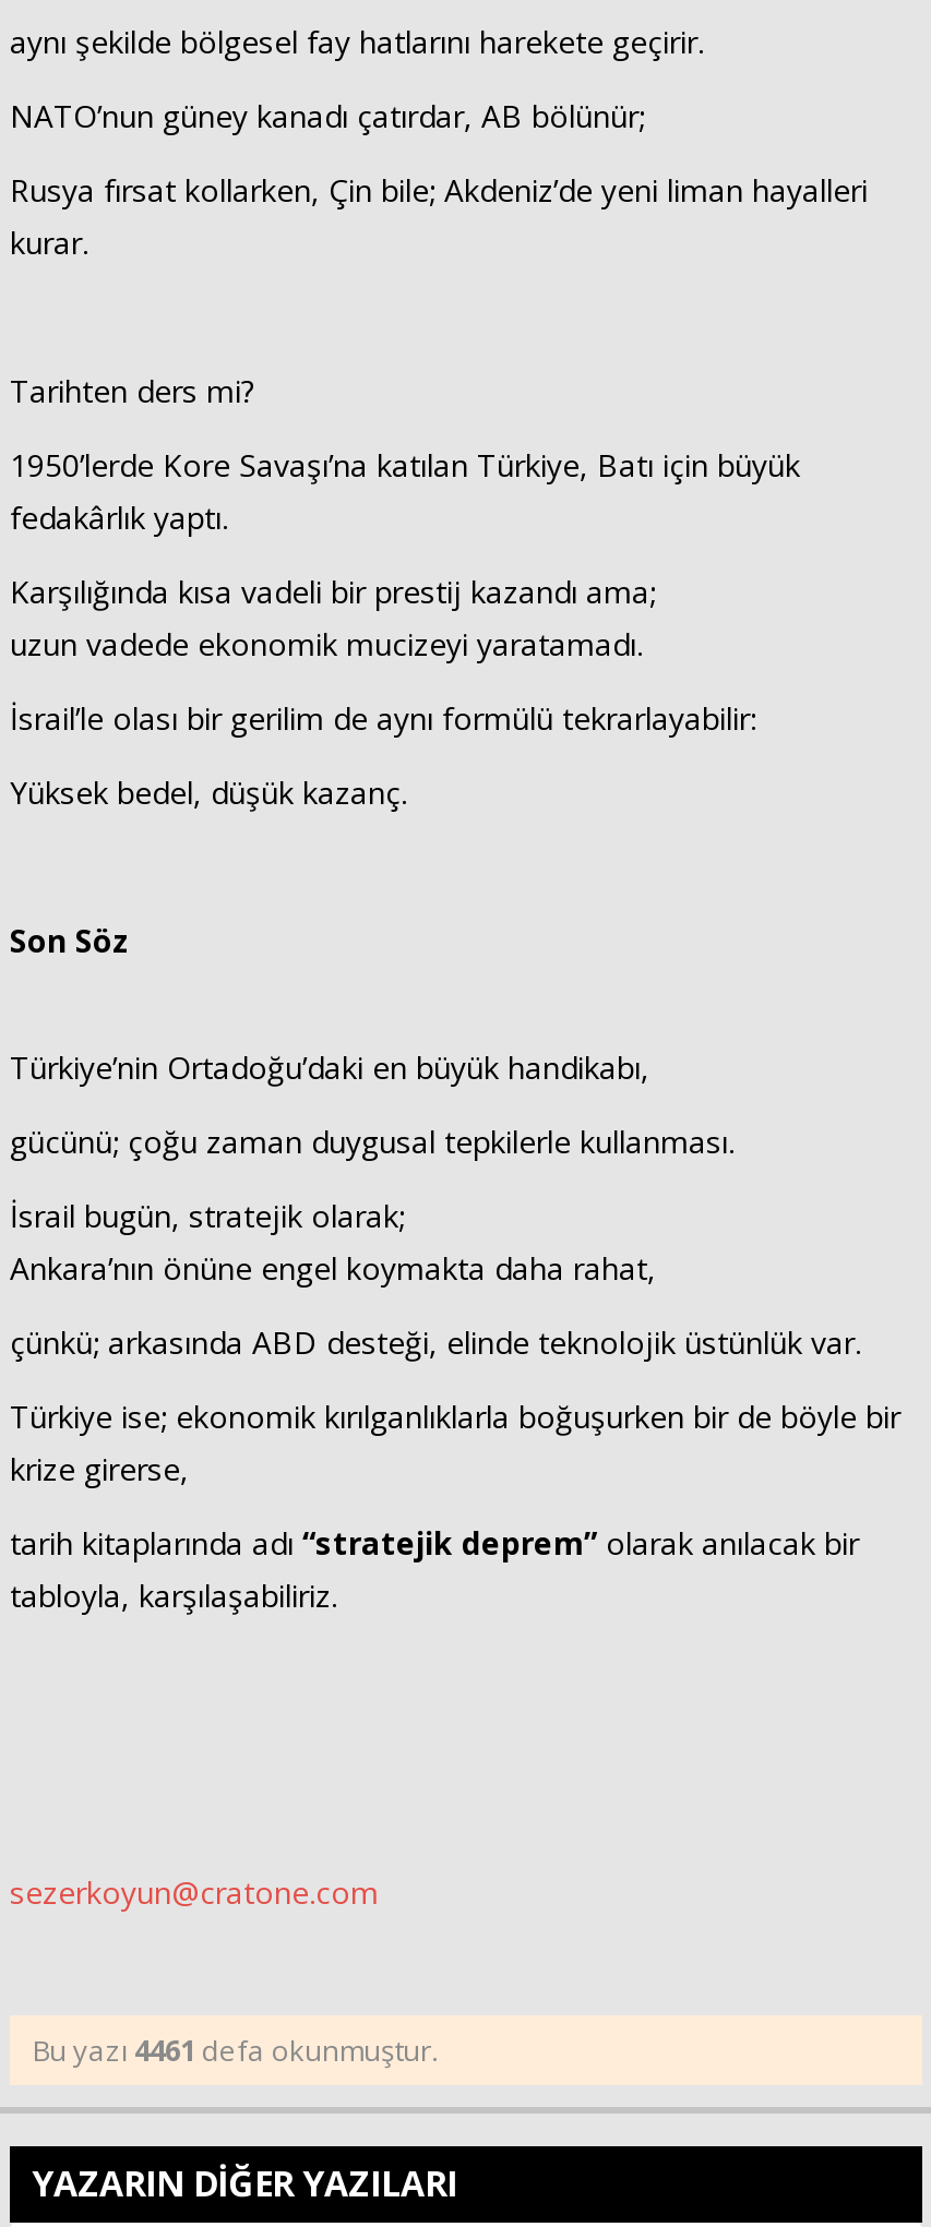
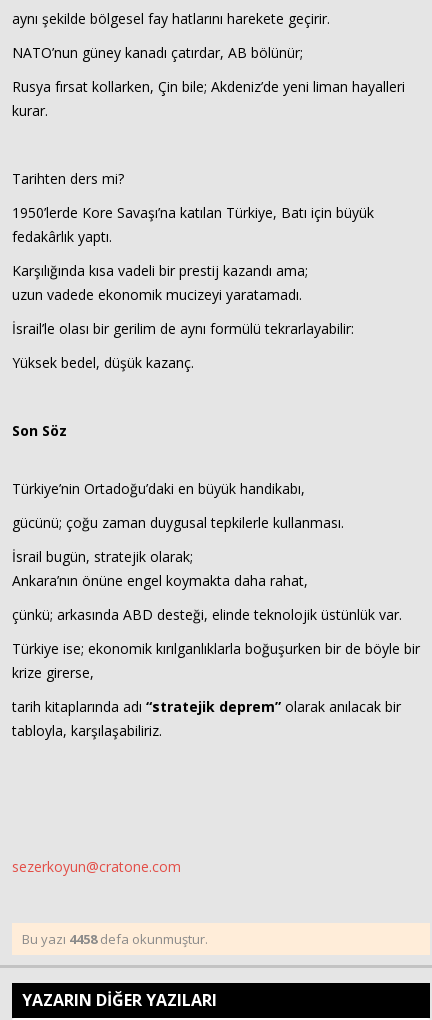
- Bu yazı 4461 defa okunmuştur.
+ Bu yazı 4458 defa okunmuştur.
